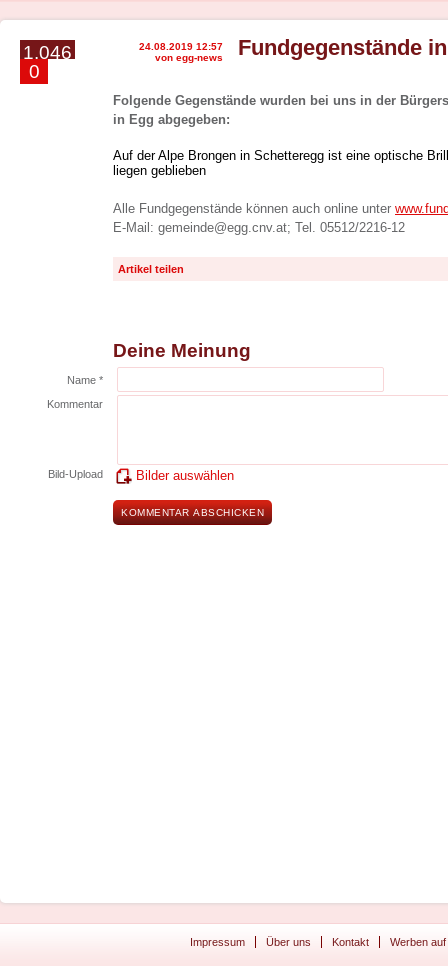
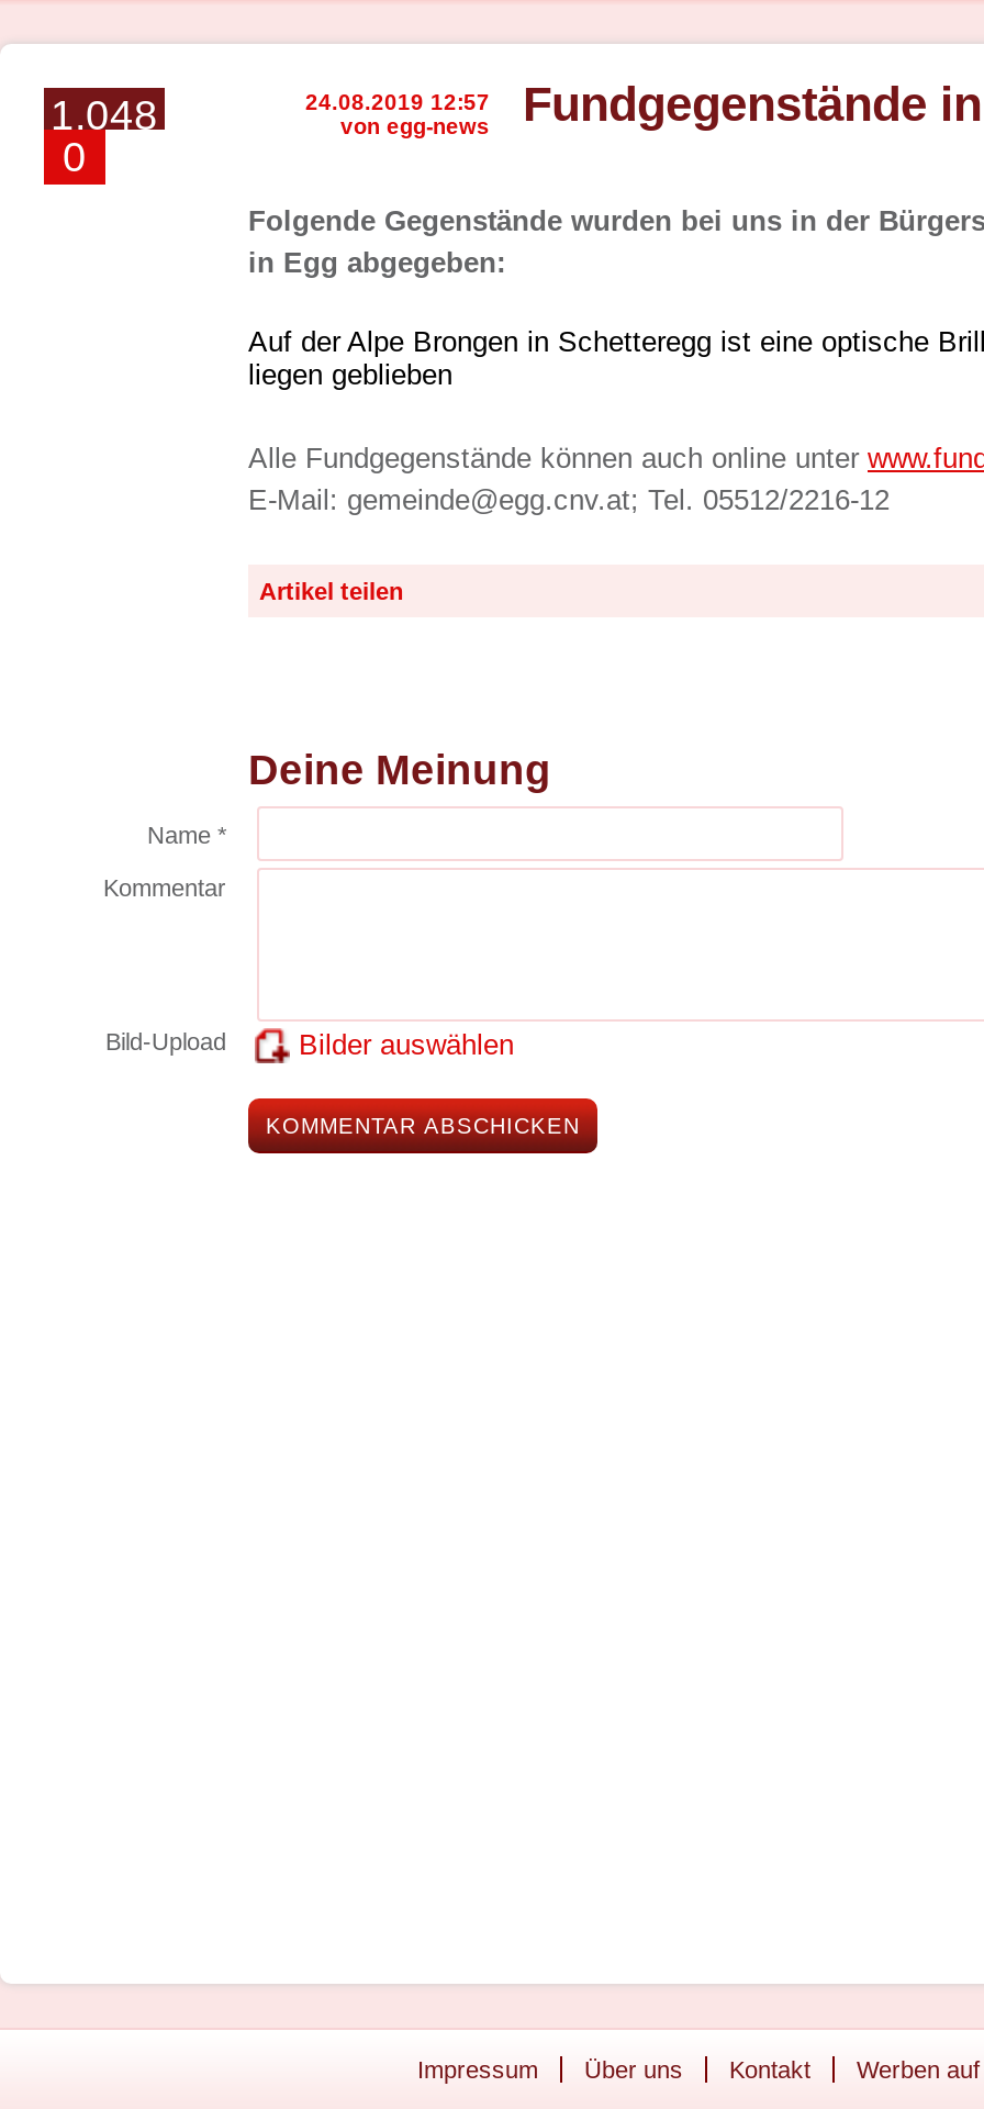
- 1.046
+ 1.048
